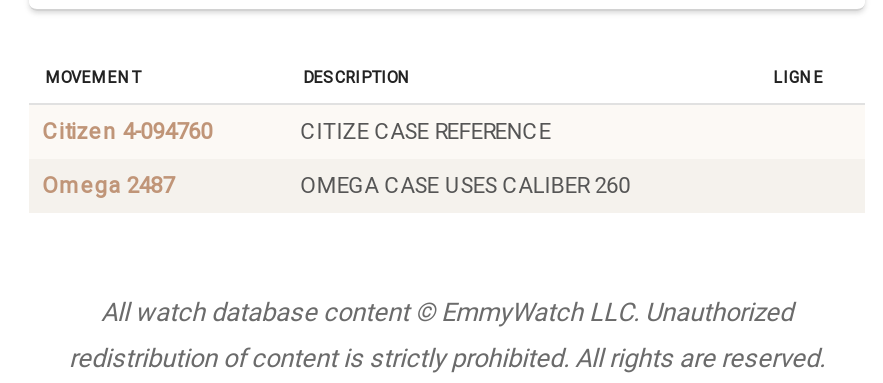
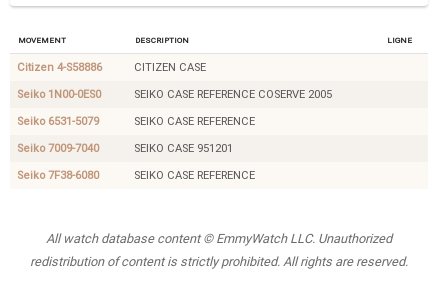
- Citizen 4-094760
- CITIZE CASE REFERENCE
- Omega 2487
- OMEGA CASE USES CALIBER 260
+ Citizen 4-S58886
+ CITIZEN CASE
+ Seiko 1N00-0ES0
+ SEIKO CASE REFERENCE COSERVE 2005
+ Seiko 6531-5079
+ SEIKO CASE REFERENCE
+ Seiko 7009-7040
+ SEIKO CASE 951201
+ Seiko 7F38-6080
+ SEIKO CASE REFERENCE
